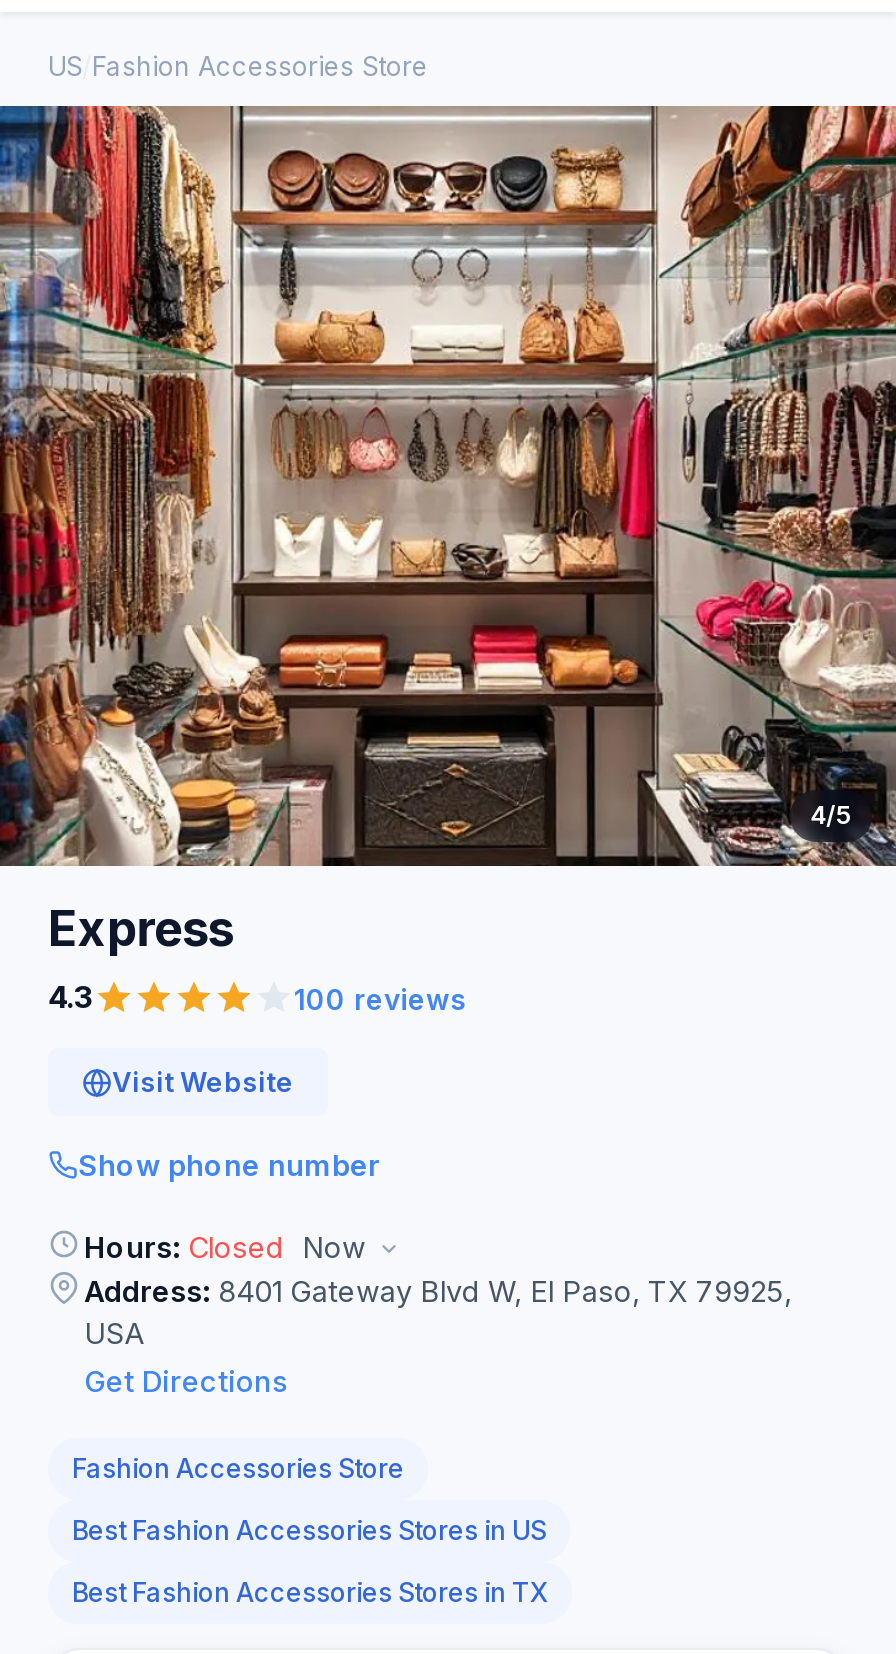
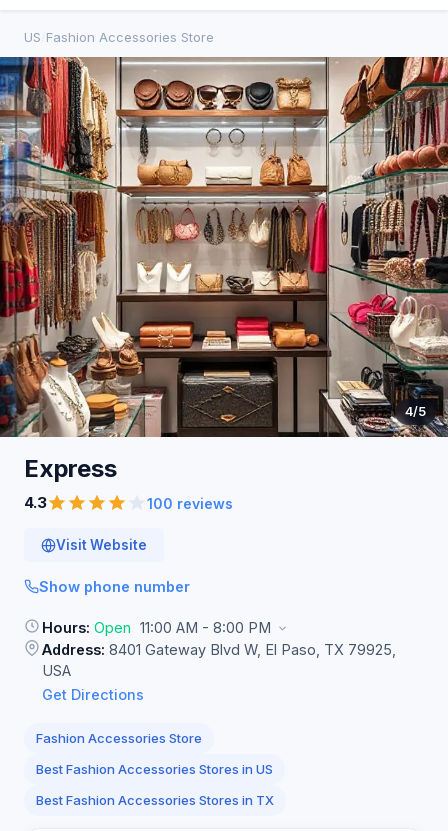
- Hours: Closed Now
+ Hours: Open 11:00 AM - 8:00 PM
